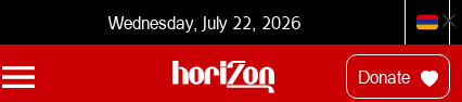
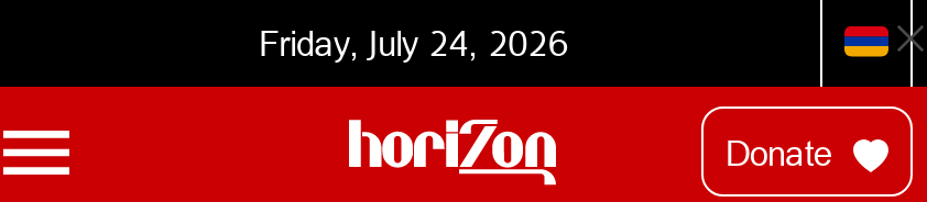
- Wednesday, July 22, 2026
+ Friday, July 24, 2026
